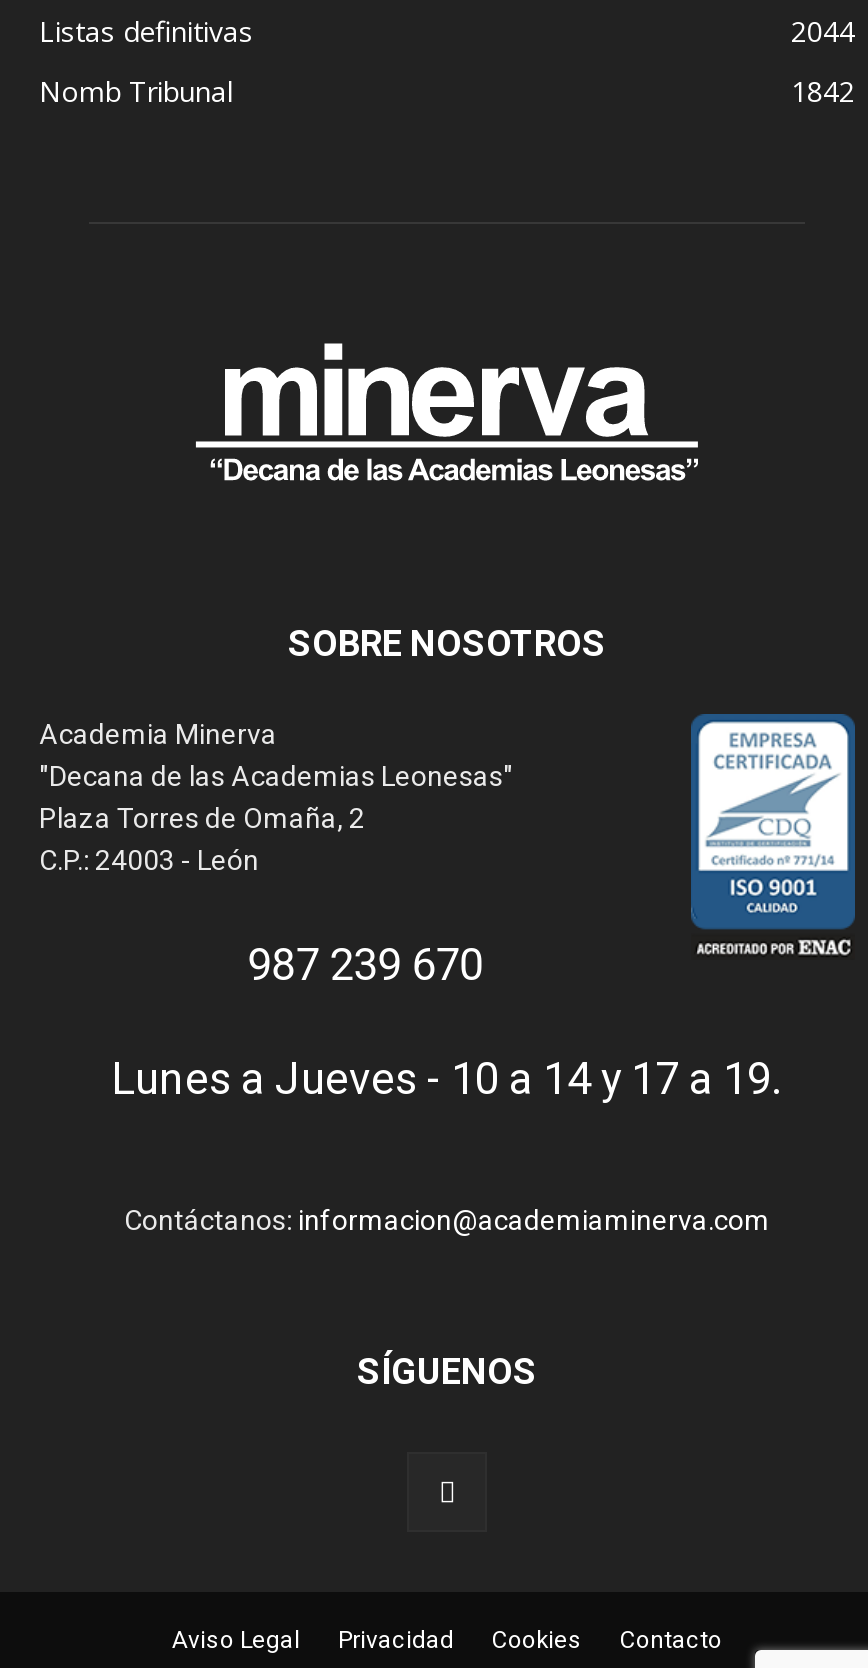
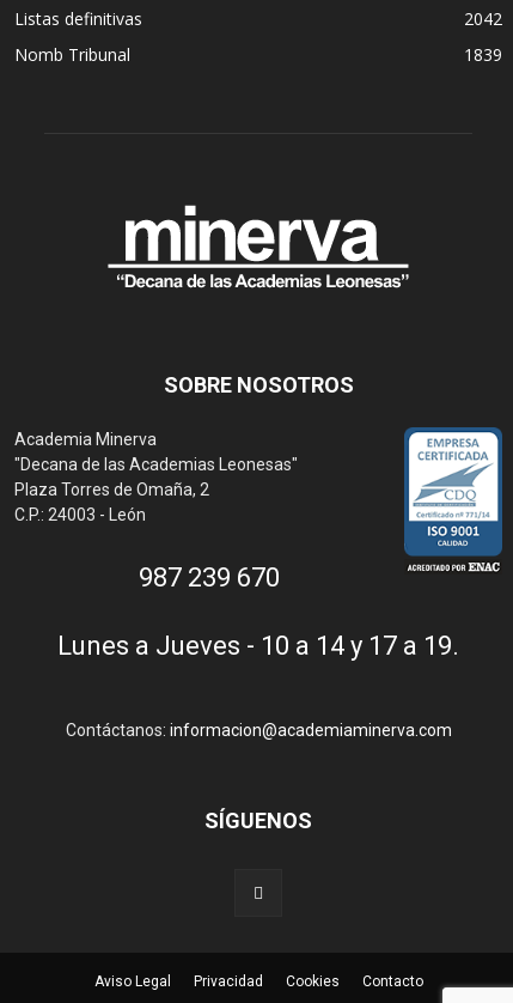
- 2044
+ 2042

- 1842
+ 1839
